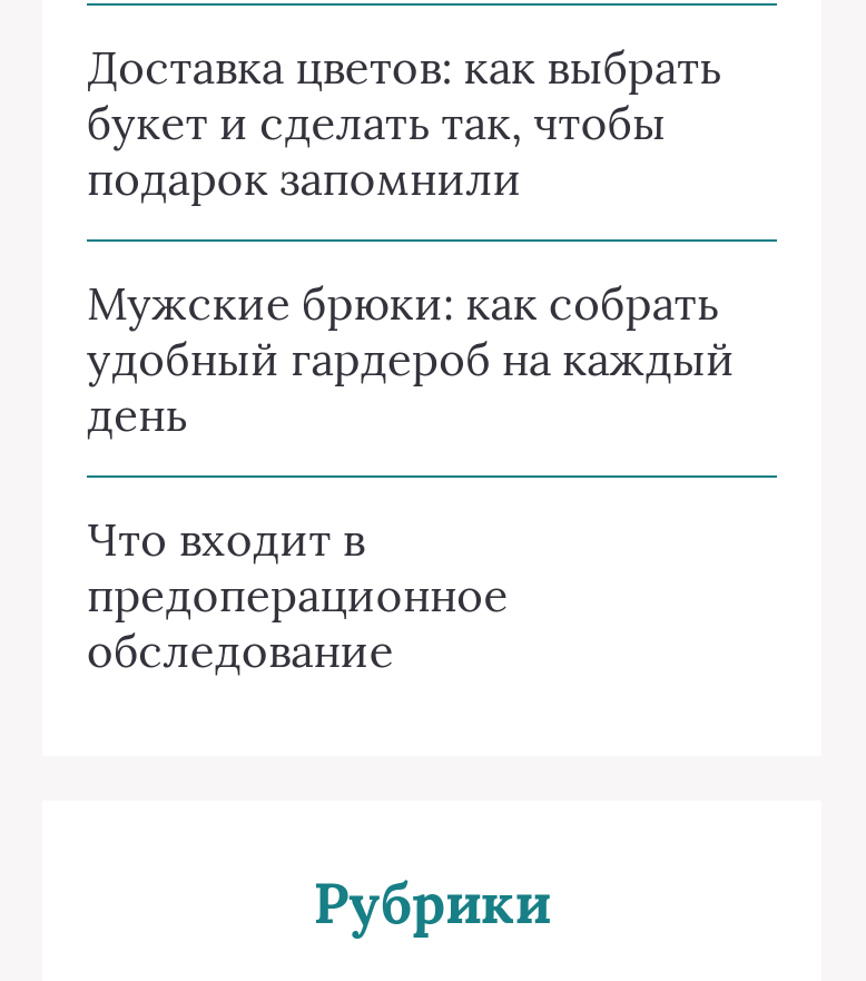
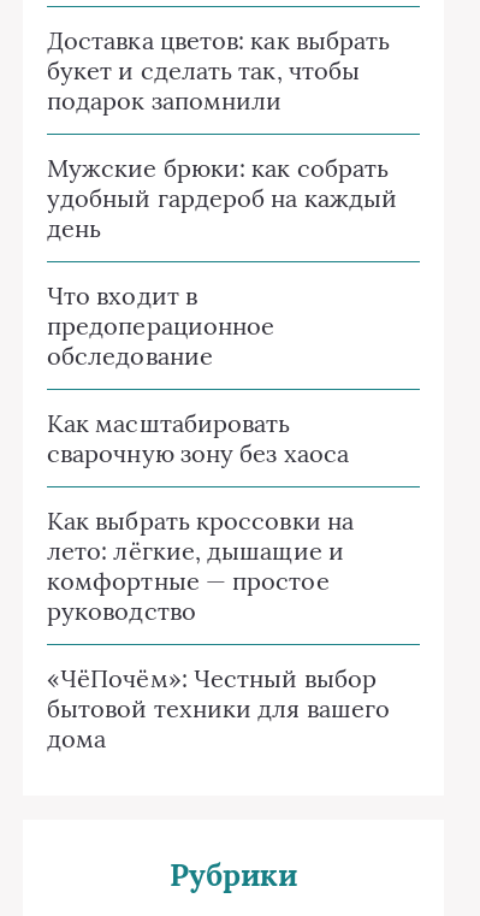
+ Как масштабировать
+ сварочную зону без хаоса
+ Как выбрать кроссовки на
+ лето: лёгкие, дышащие и
+ комфортные — простое
+ руководство
+ «ЧёПочём»: Честный выбор
+ бытовой техники для вашего
+ дома
